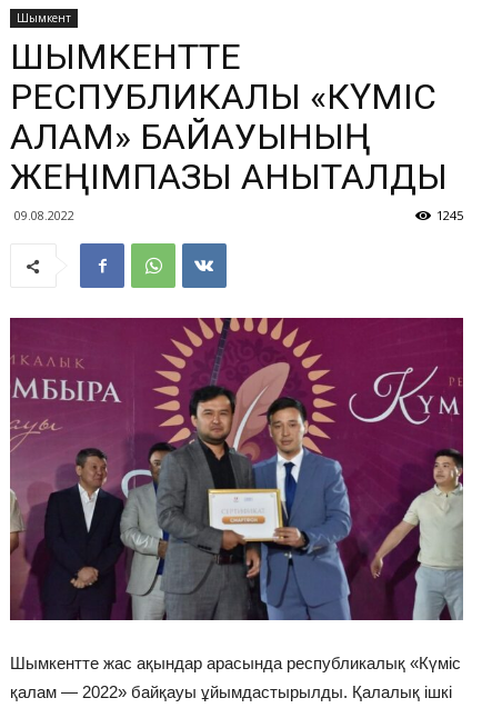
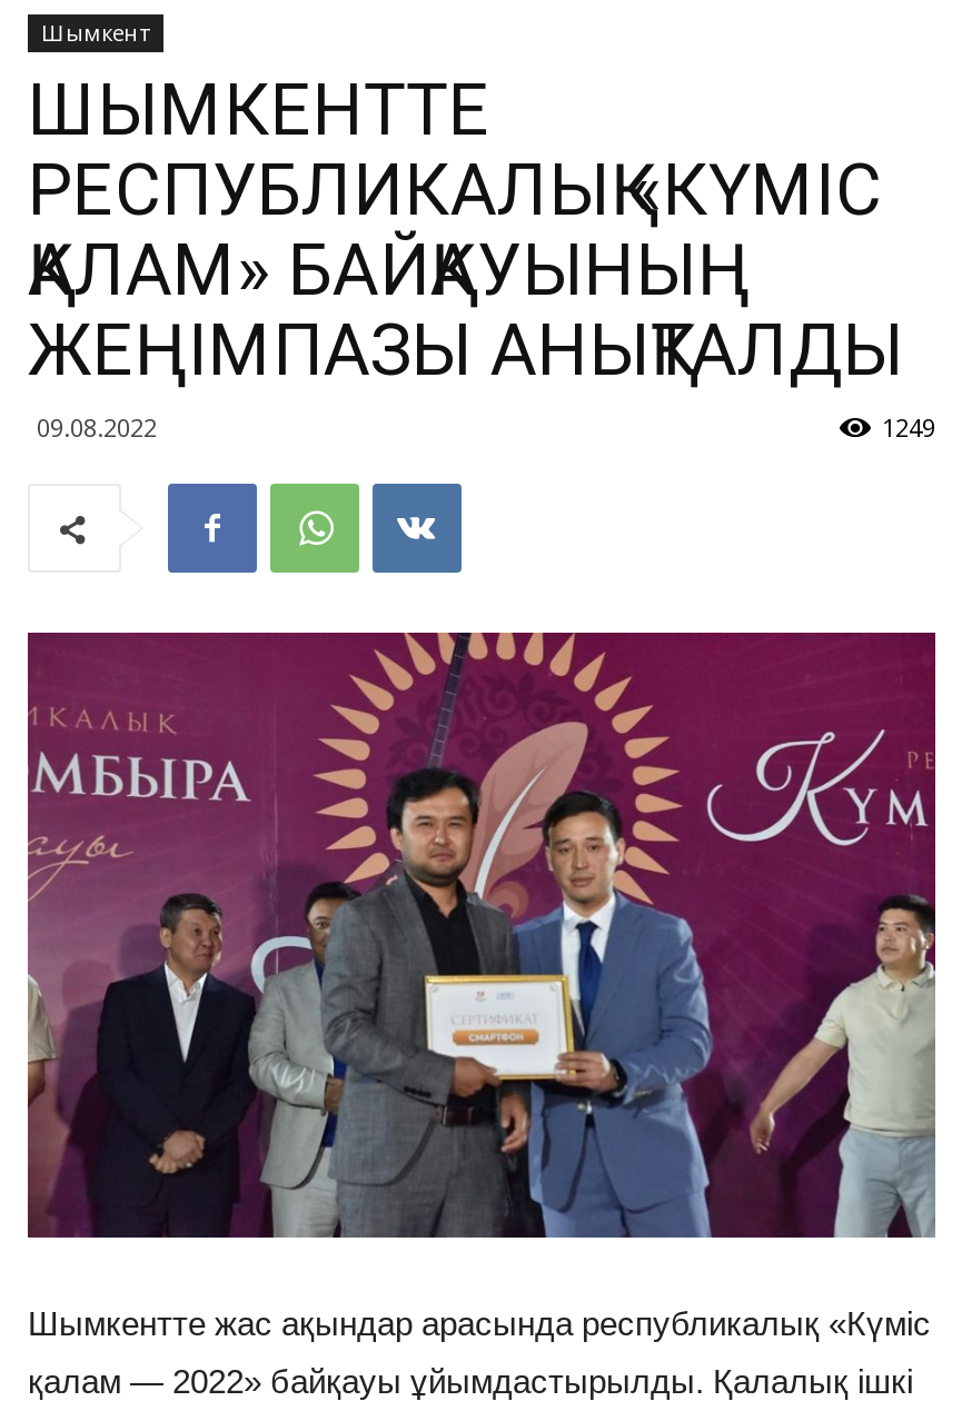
- 1245
+ 1249
